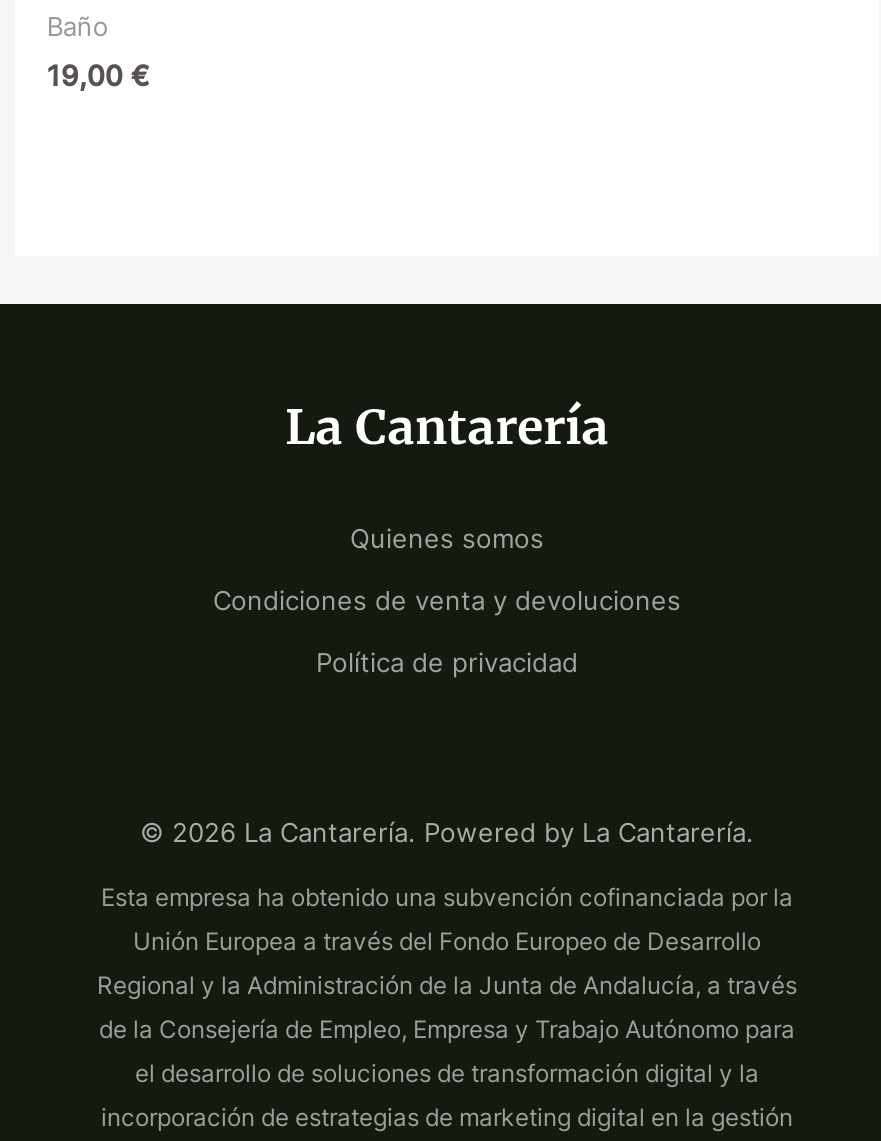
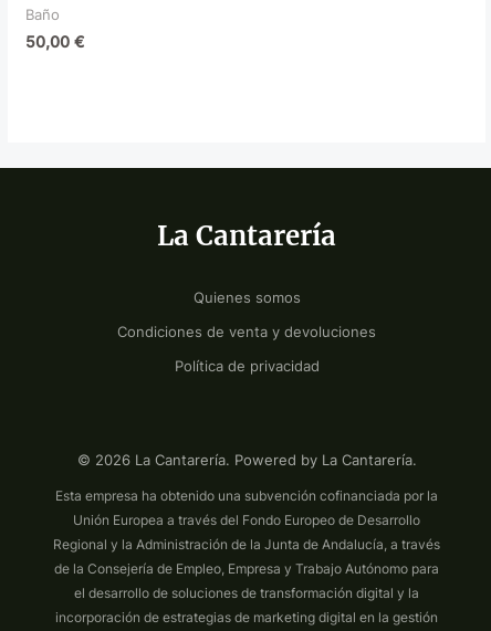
- 19,00 €
+ 50,00 €
